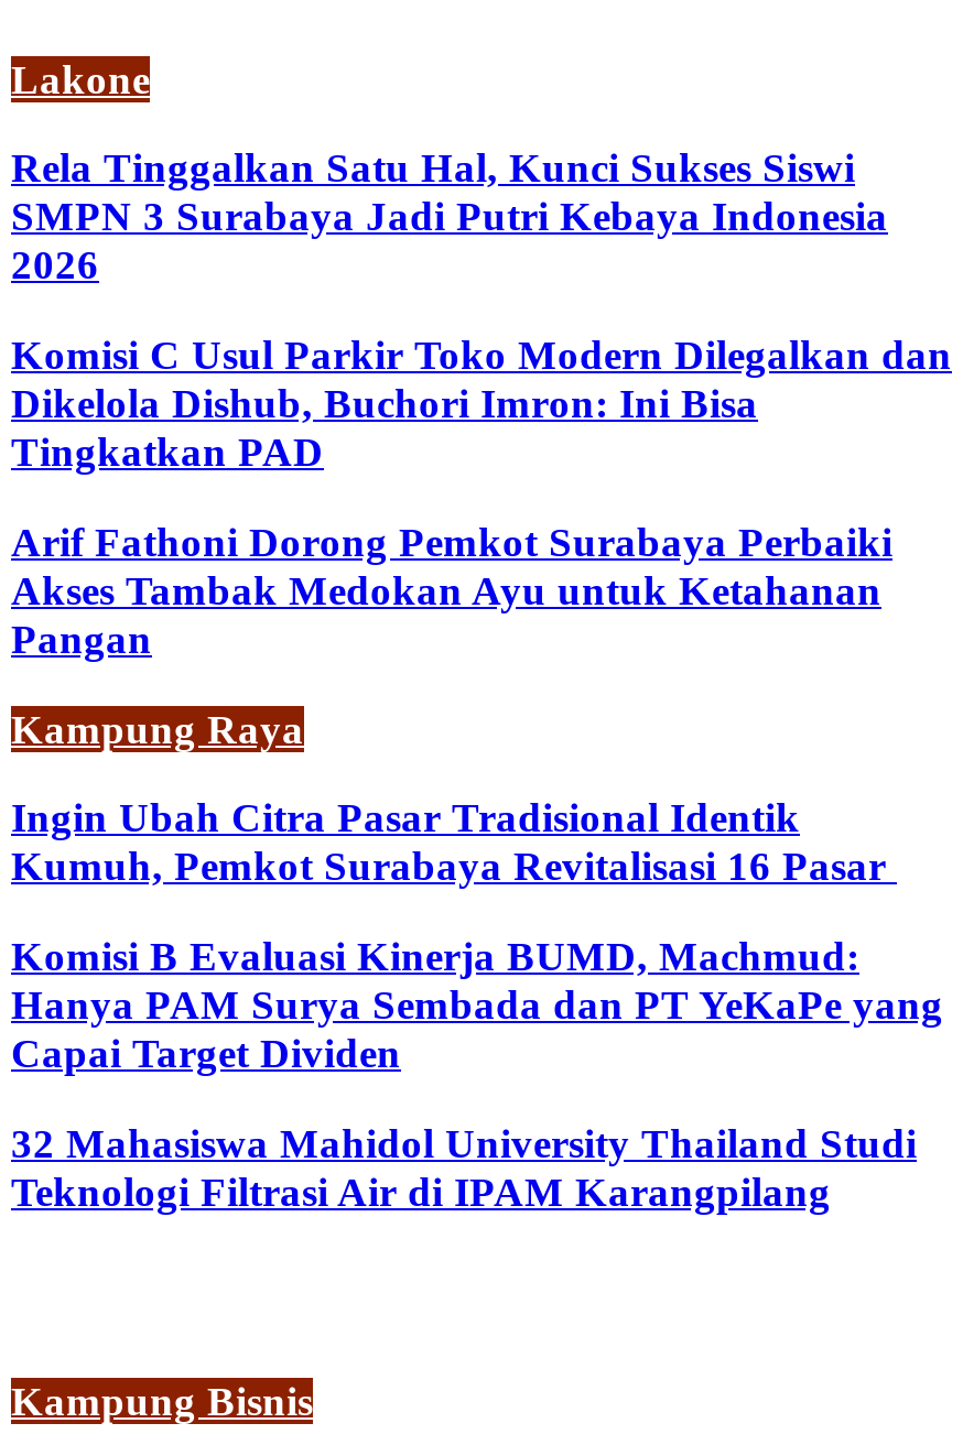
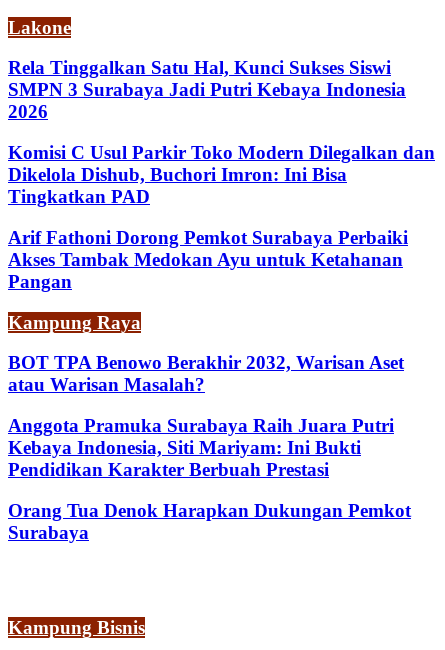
- Ingin Ubah Citra Pasar Tradisional Identik
- Kumuh, Pemkot Surabaya Revitalisasi 16 Pasar
+ BOT TPA Benowo Berakhir 2032, Warisan Aset
+ atau Warisan Masalah?

- Komisi B Evaluasi Kinerja BUMD, Machmud:
- Hanya PAM Surya Sembada dan PT YeKaPe yang
- Capai Target Dividen
+ Anggota Pramuka Surabaya Raih Juara Putri
+ Kebaya Indonesia, Siti Mariyam: Ini Bukti
+ Pendidikan Karakter Berbuah Prestasi

- 32 Mahasiswa Mahidol University Thailand Studi
- Teknologi Filtrasi Air di IPAM Karangpilang
+ Orang Tua Denok Harapkan Dukungan Pemkot
+ Surabaya
